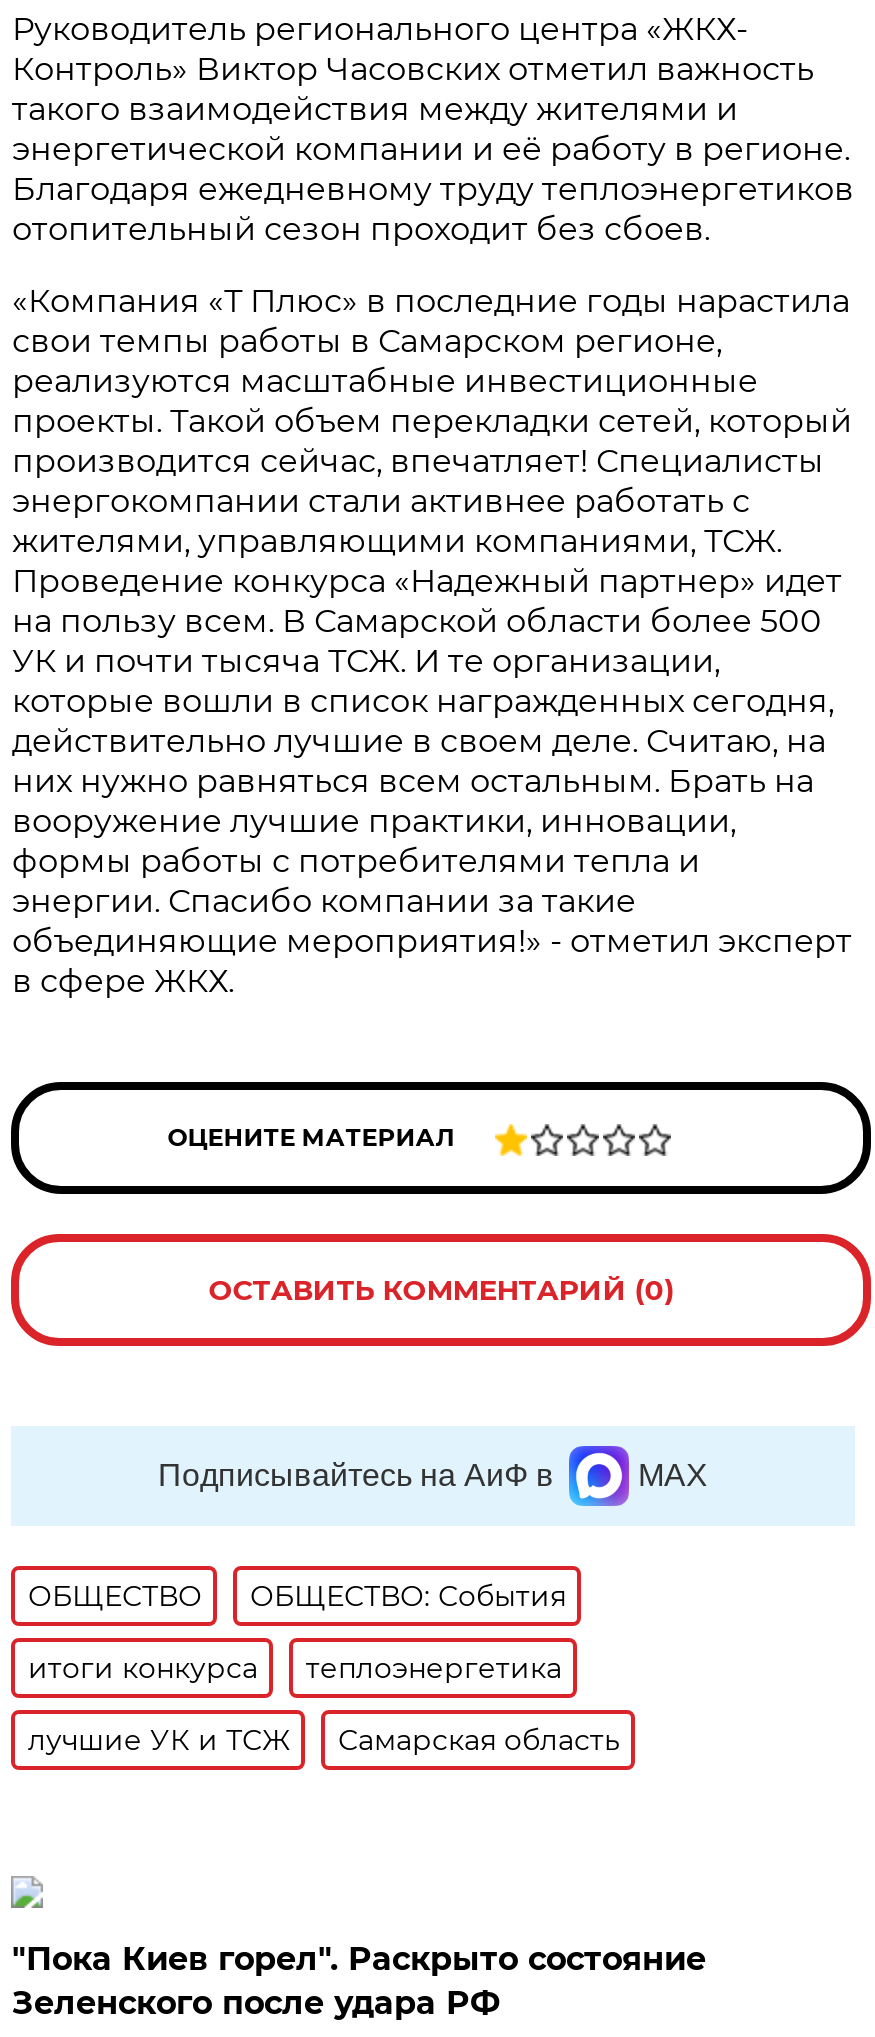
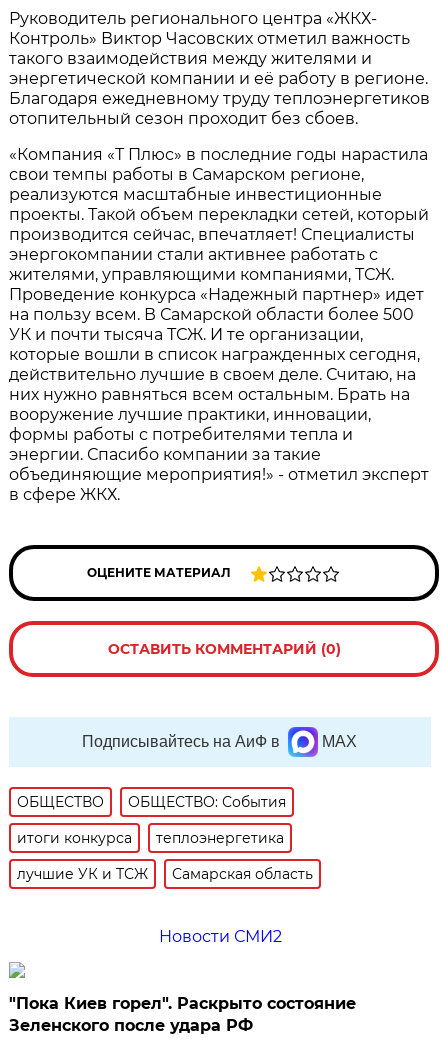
+ Новости СМИ2
